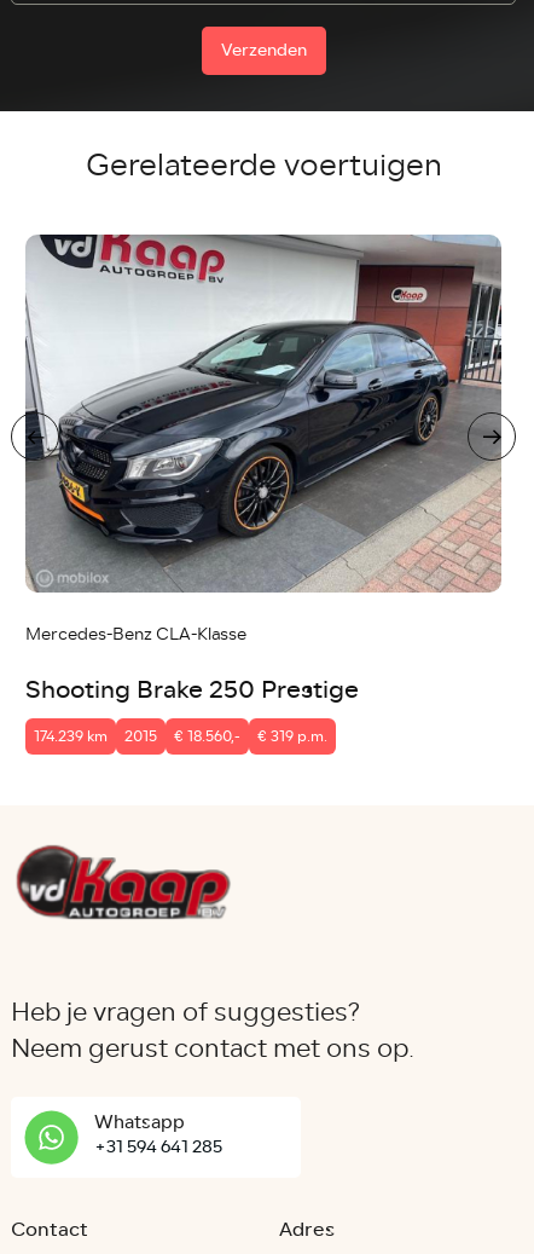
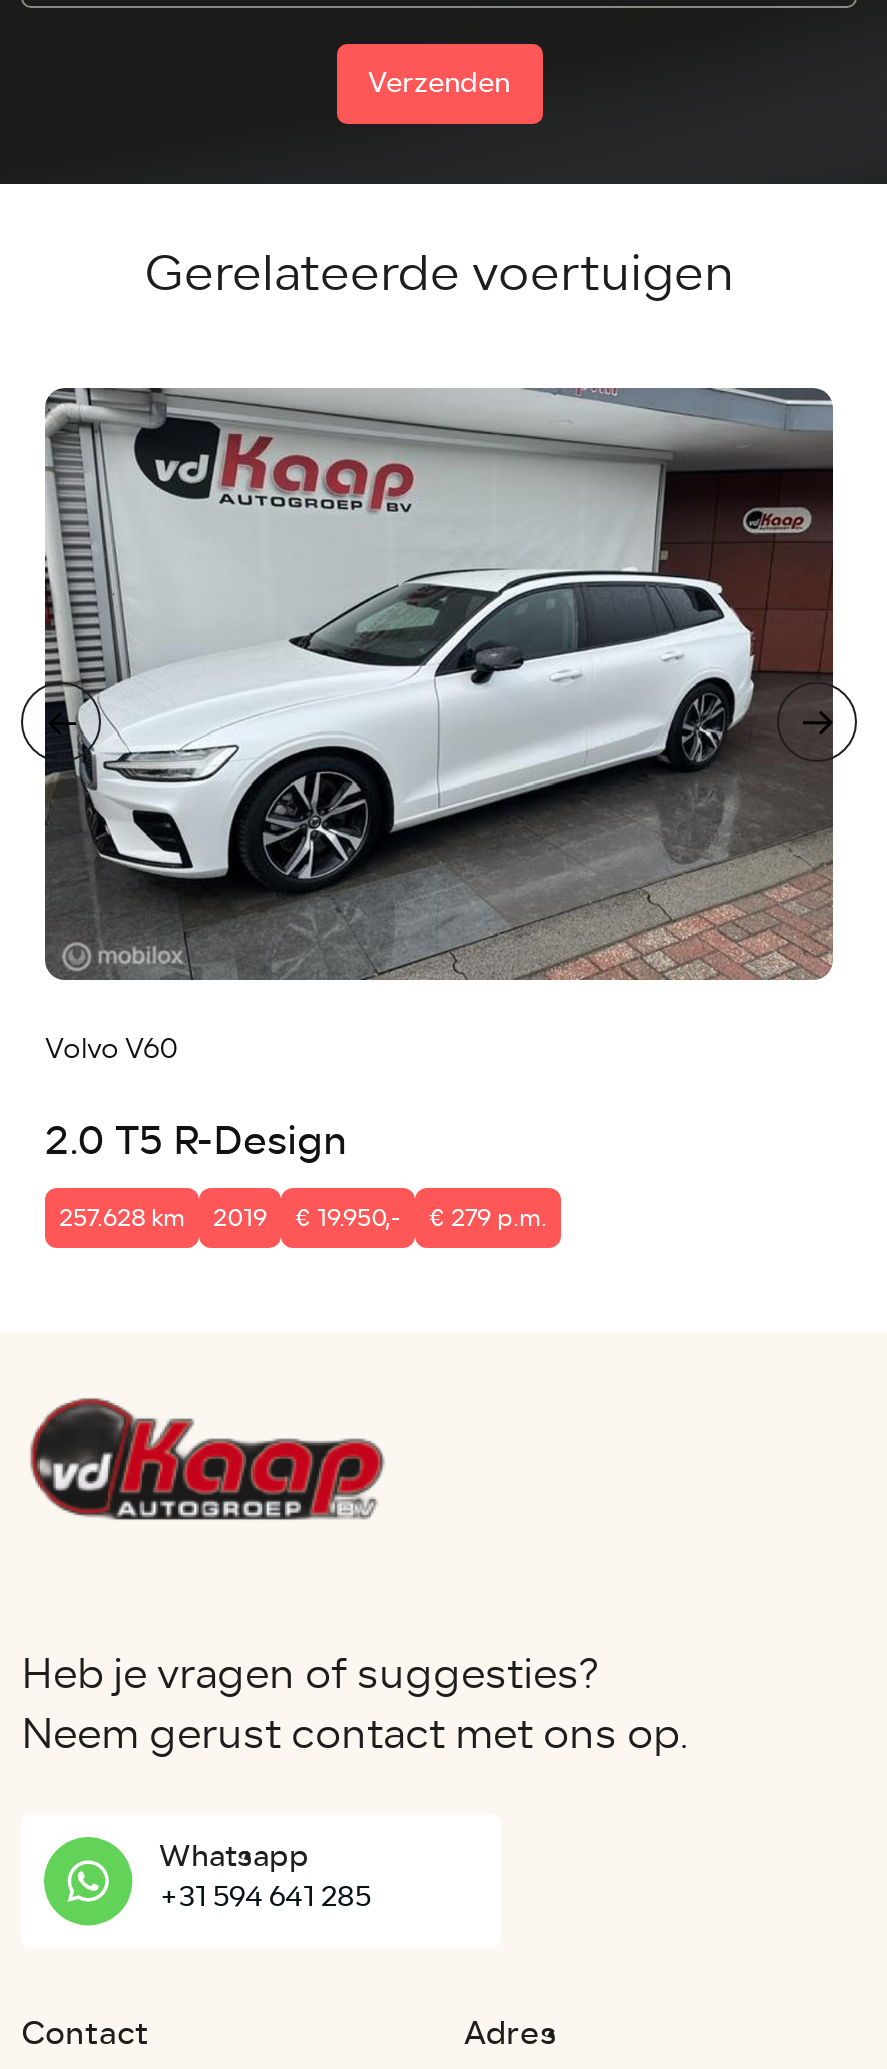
- [image]
- Mercedes-Benz CLA-Klasse
+ [image]
+ Volvo V60

- Shooting Brake 250 Prestige
+ 2.0 T5 R-Design

- 174.239 km
- 2015
- € 18.560,-
- € 319 p.m.
+ 257.628 km
+ 2019
+ € 19.950,-
+ € 279 p.m.
